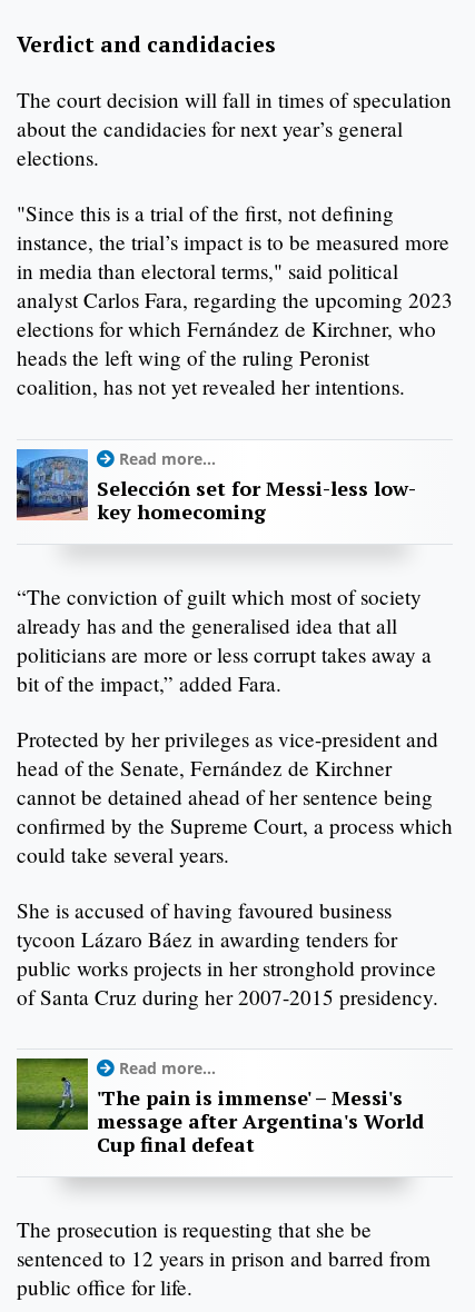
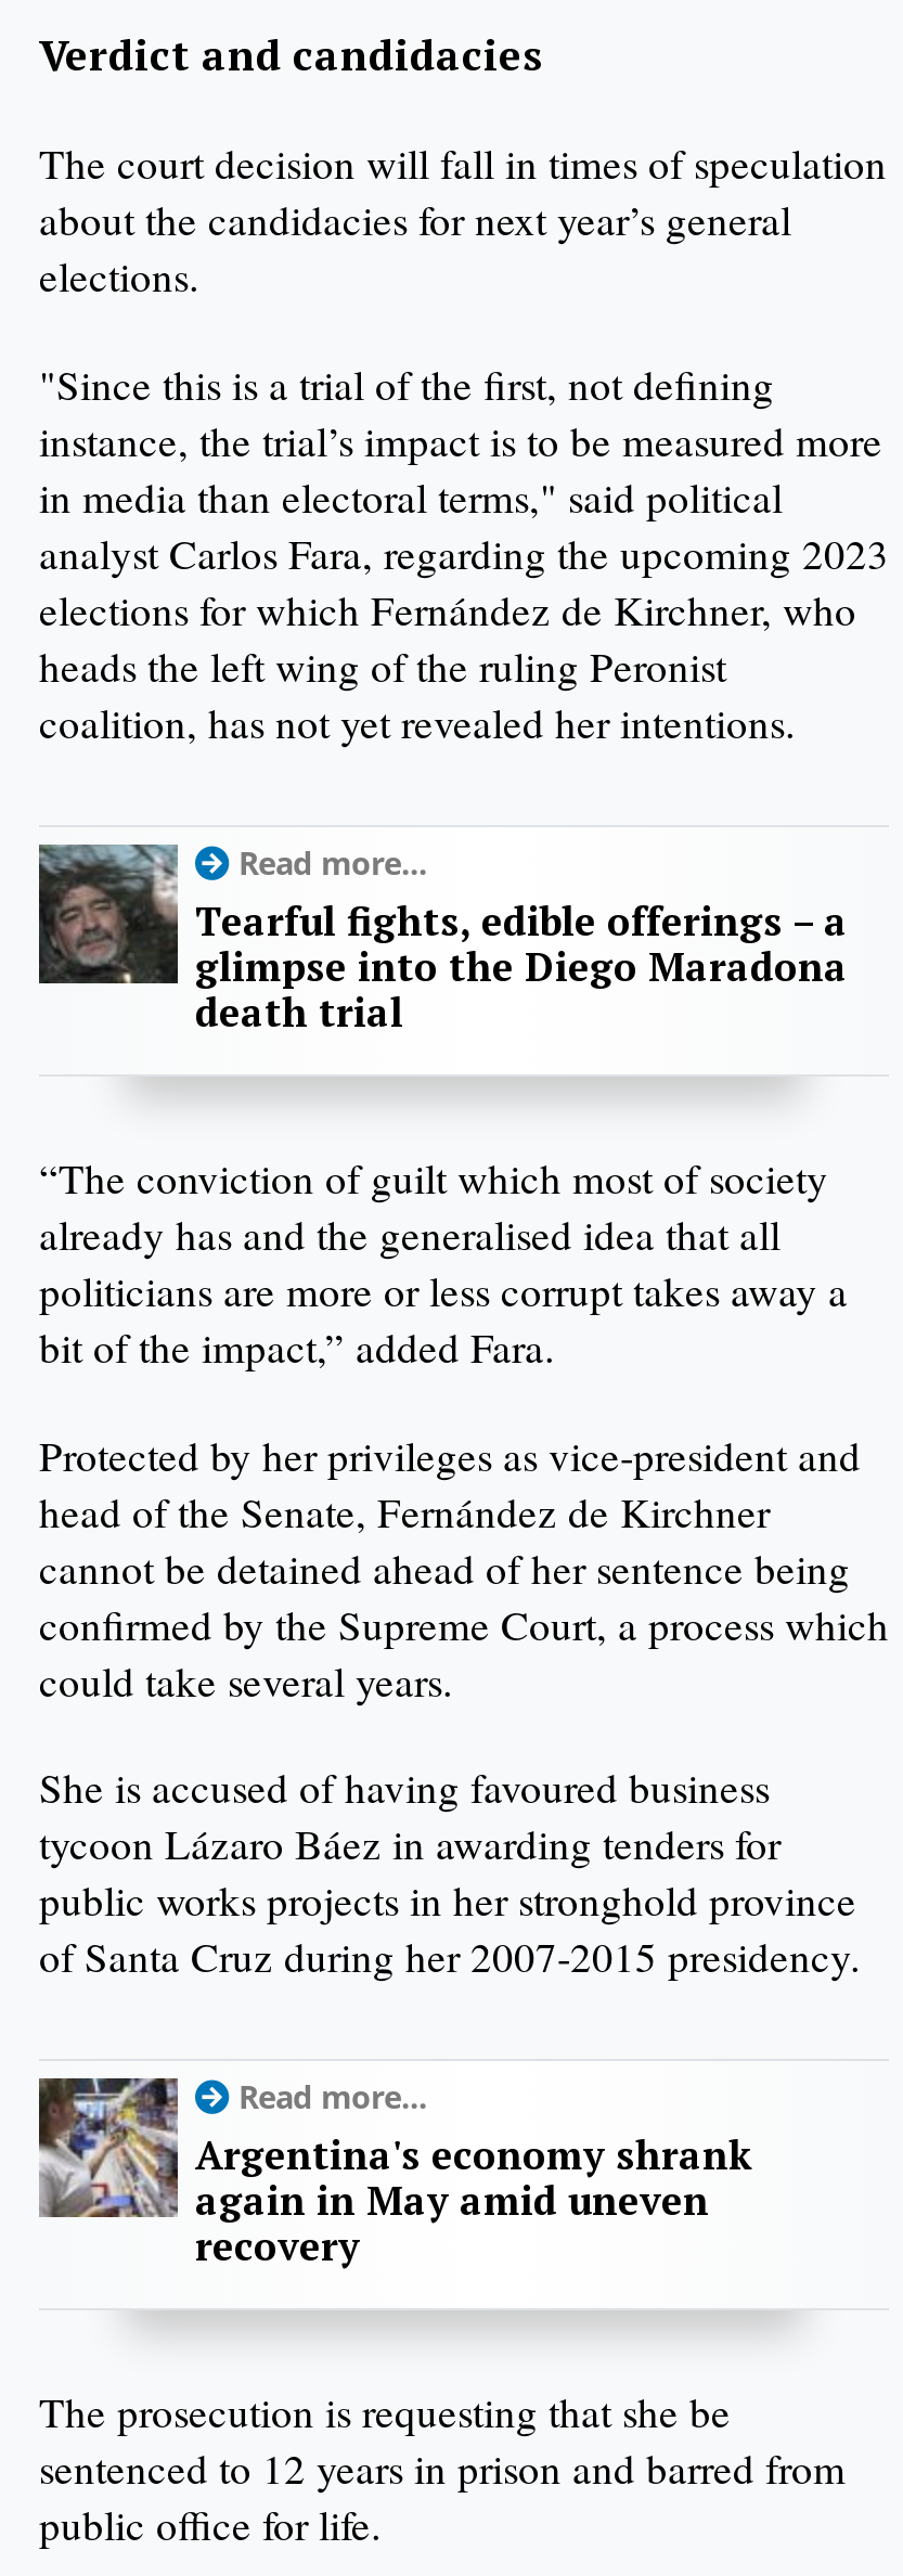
- [image]
- Selección set for Messi-less low-
- key homecoming
+ [image]
+ Tearful fights, edible offerings – a
+ glimpse into the Diego Maradona
+ death trial

- [image]
- 'The pain is immense' – Messi's
- message after Argentina's World
- Cup final defeat
+ [image]
+ Argentina's economy shrank
+ again in May amid uneven
+ recovery
